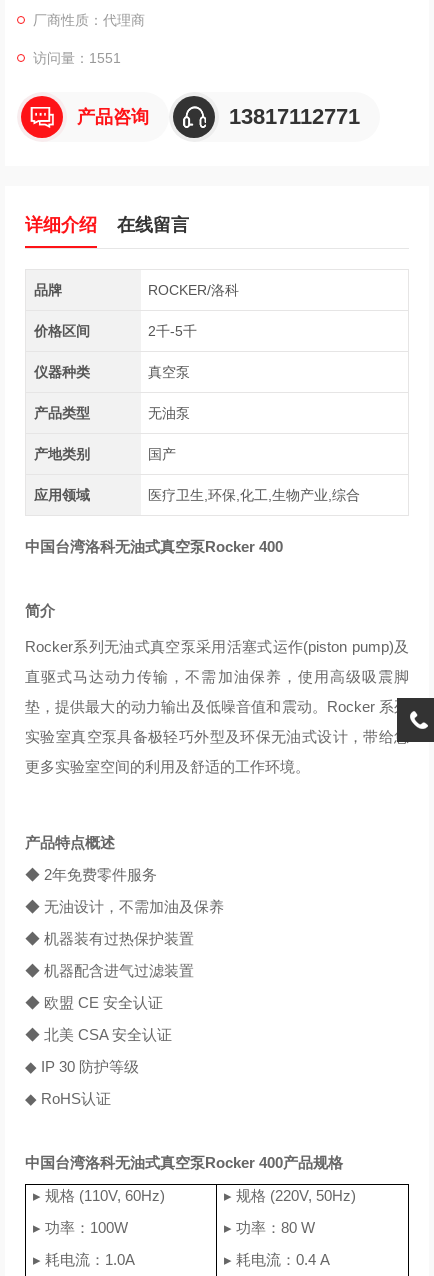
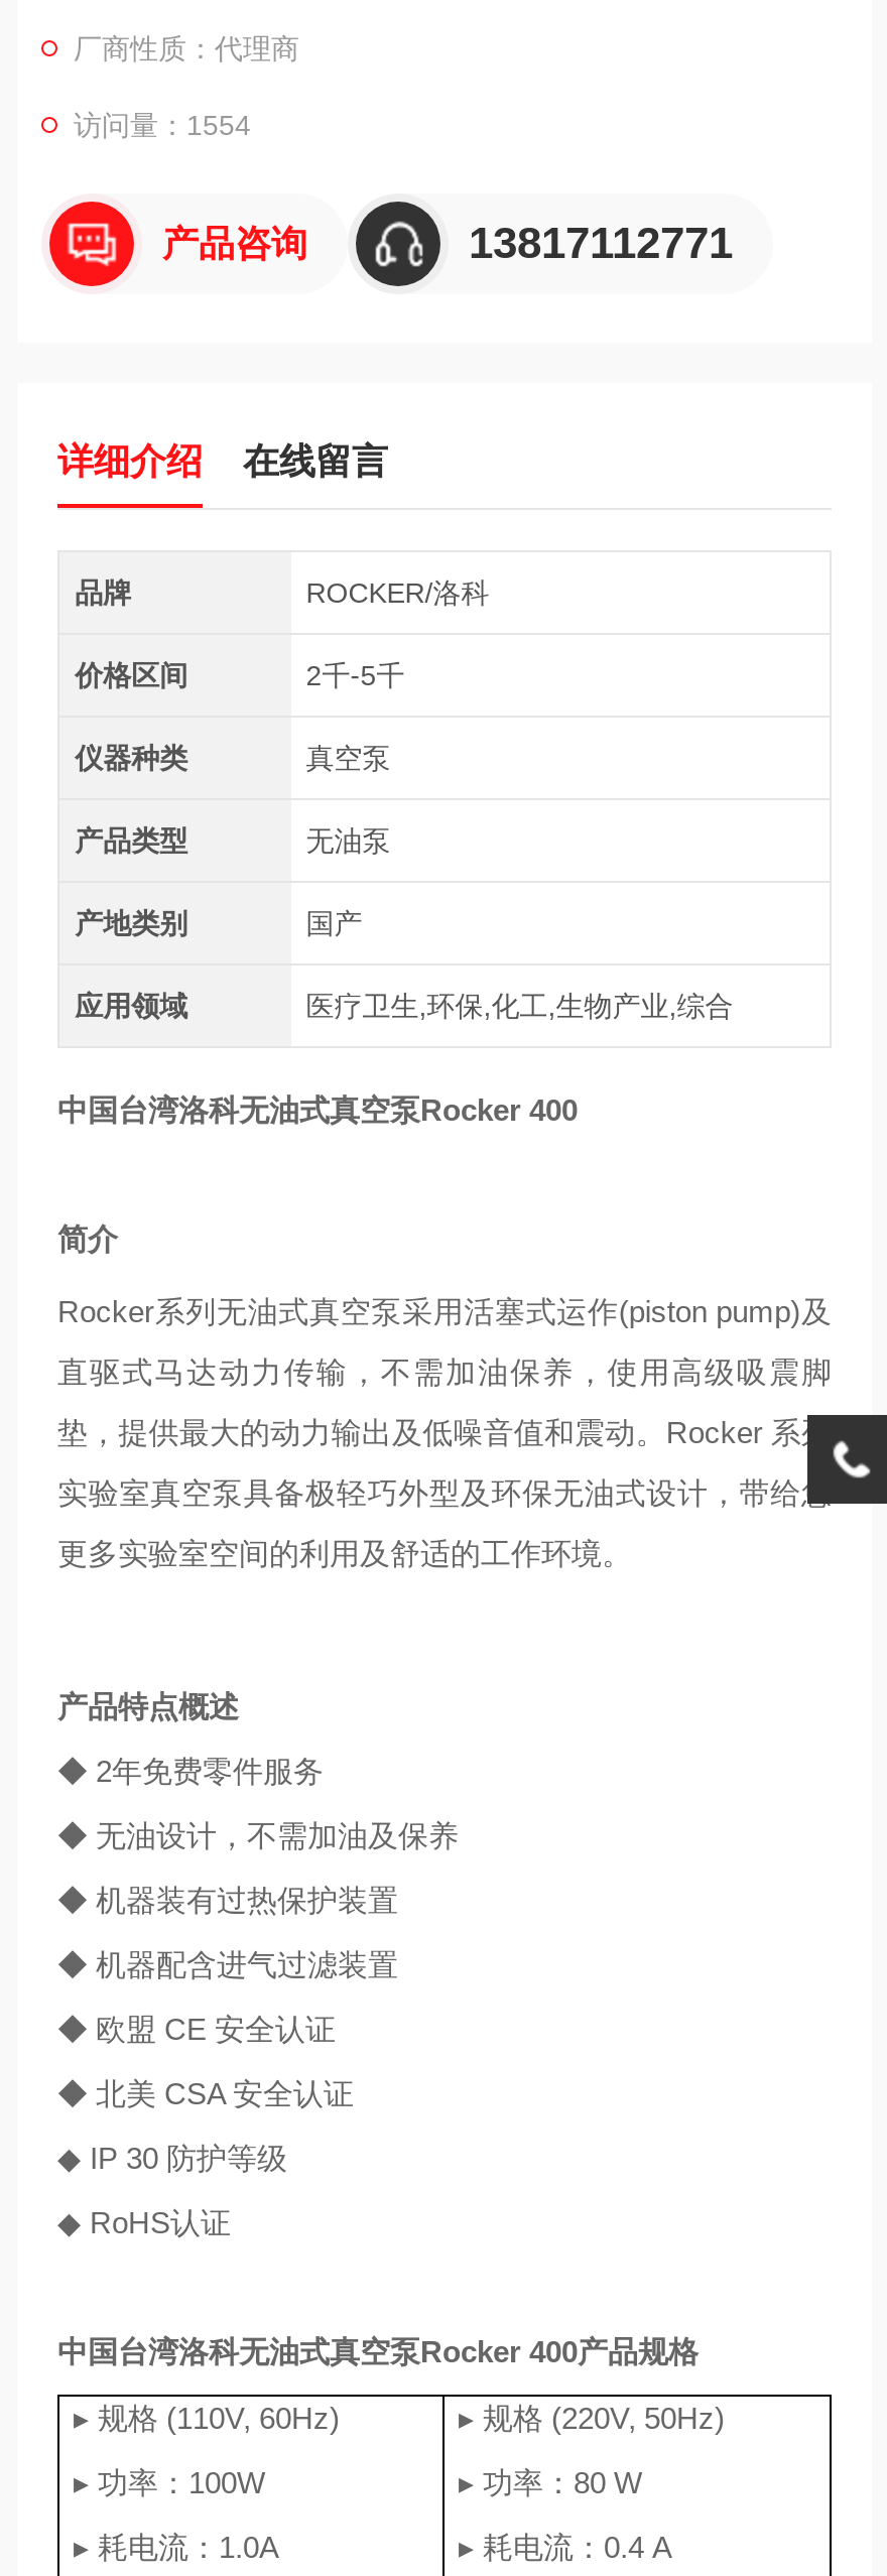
- 访问量：1551
+ 访问量：1554
